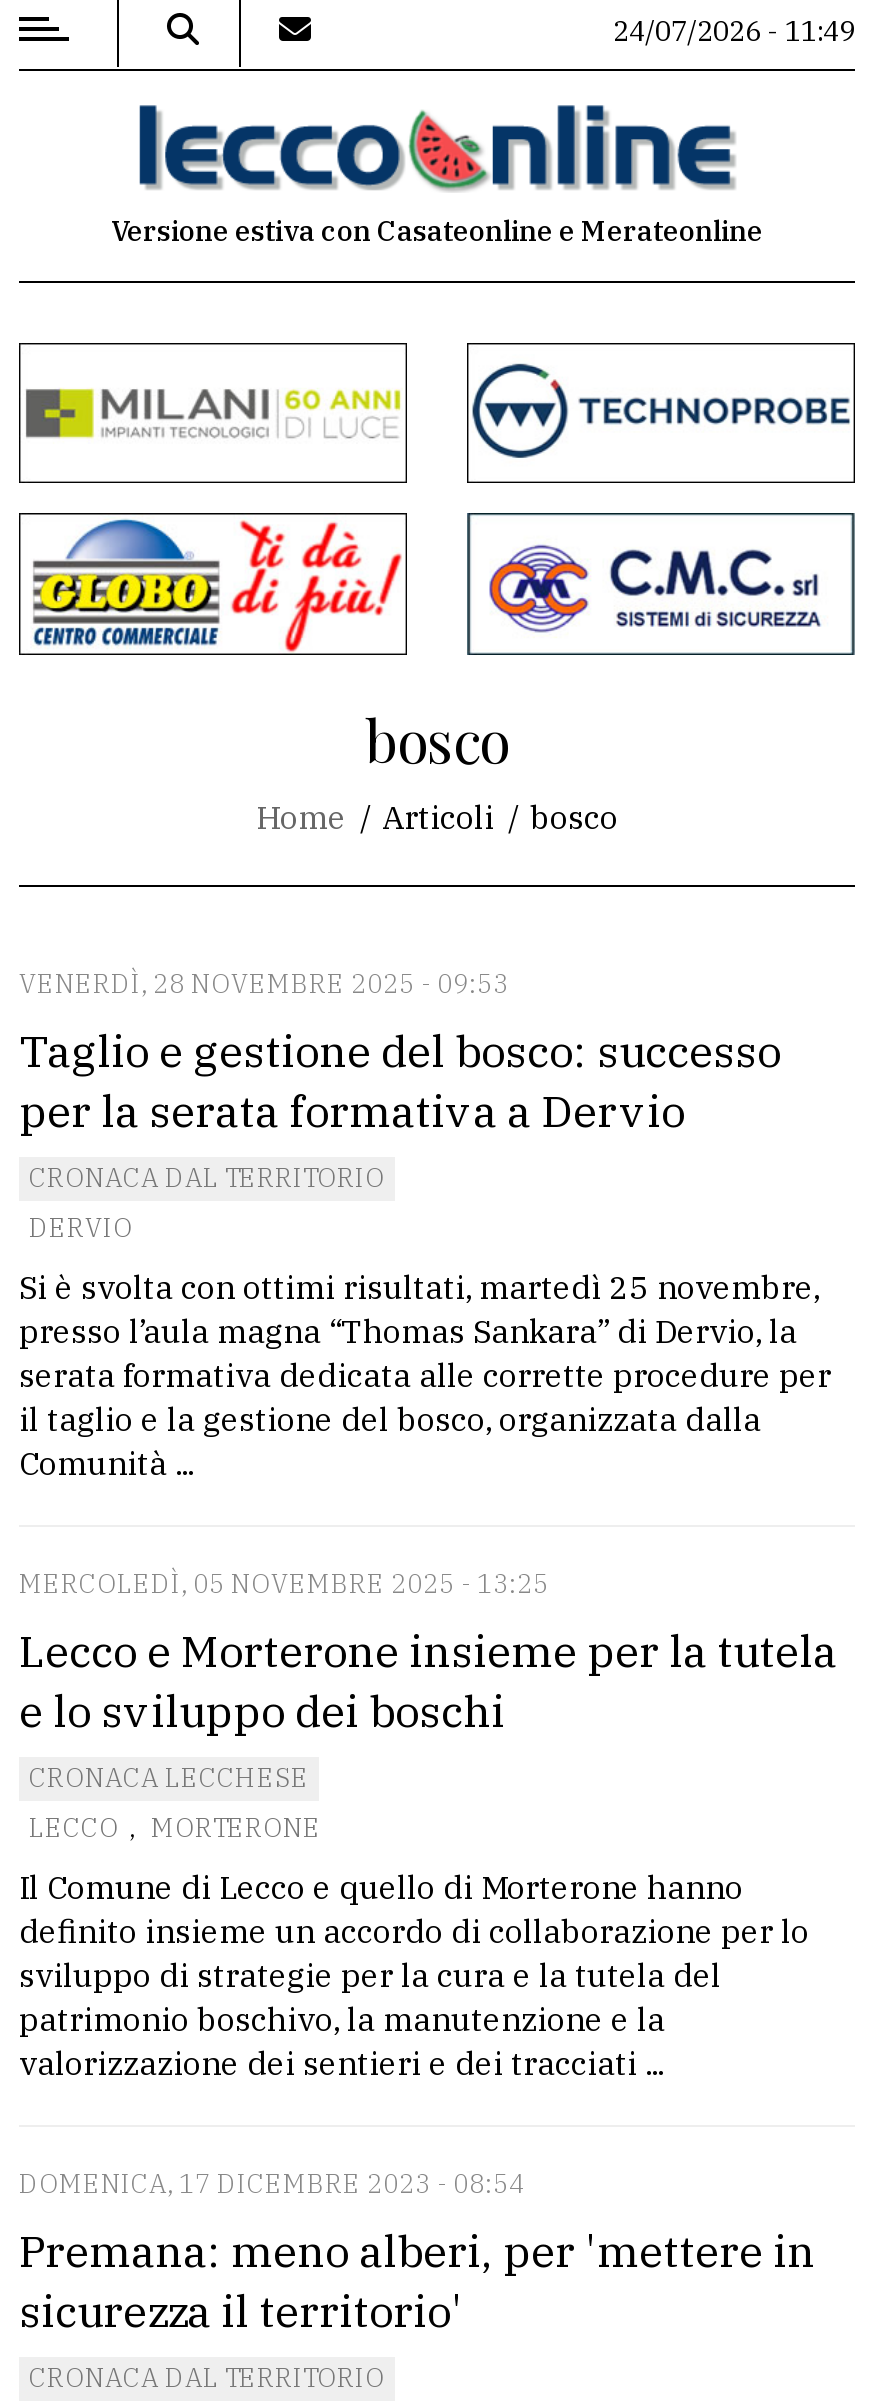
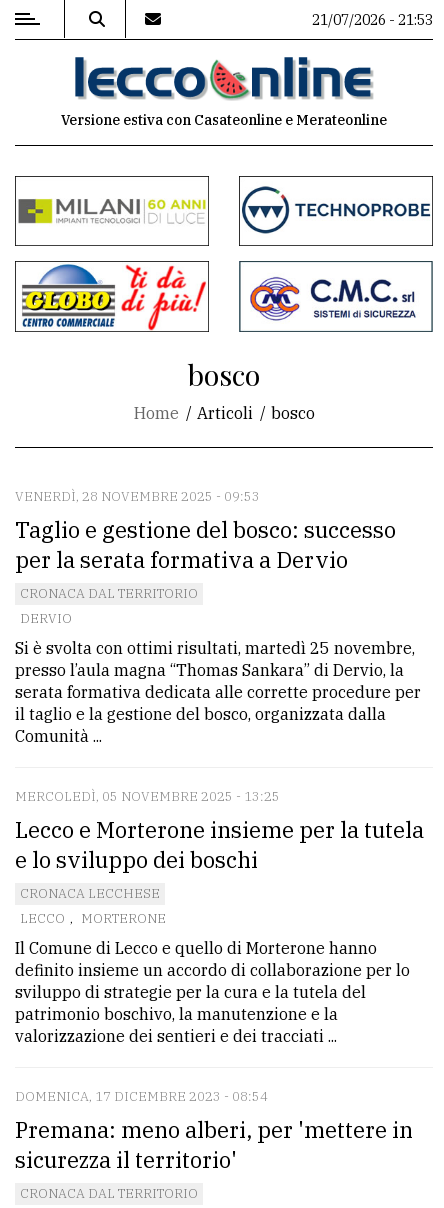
- 24/07/2026 - 11:49
+ 21/07/2026 - 21:53
